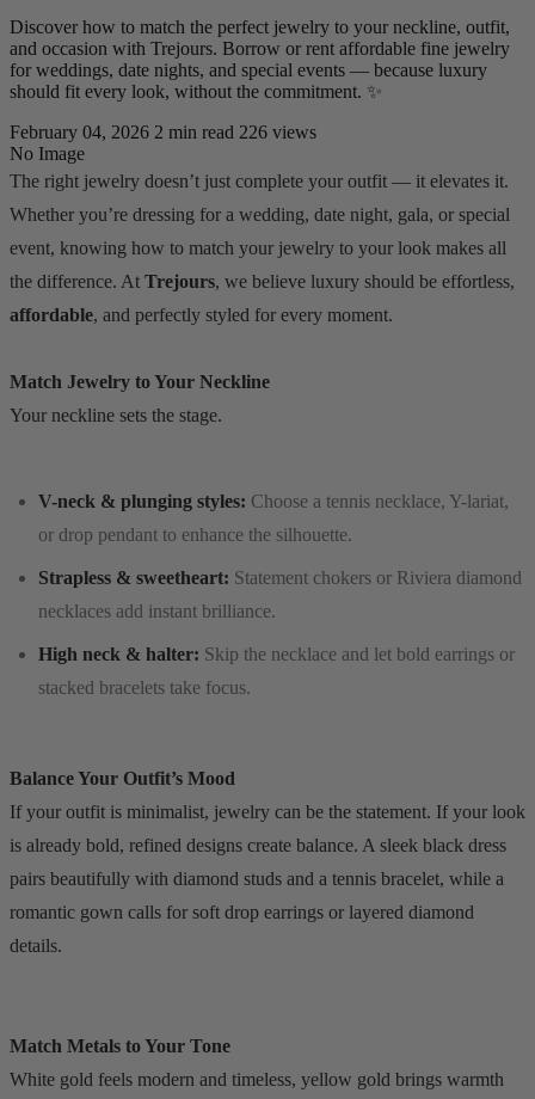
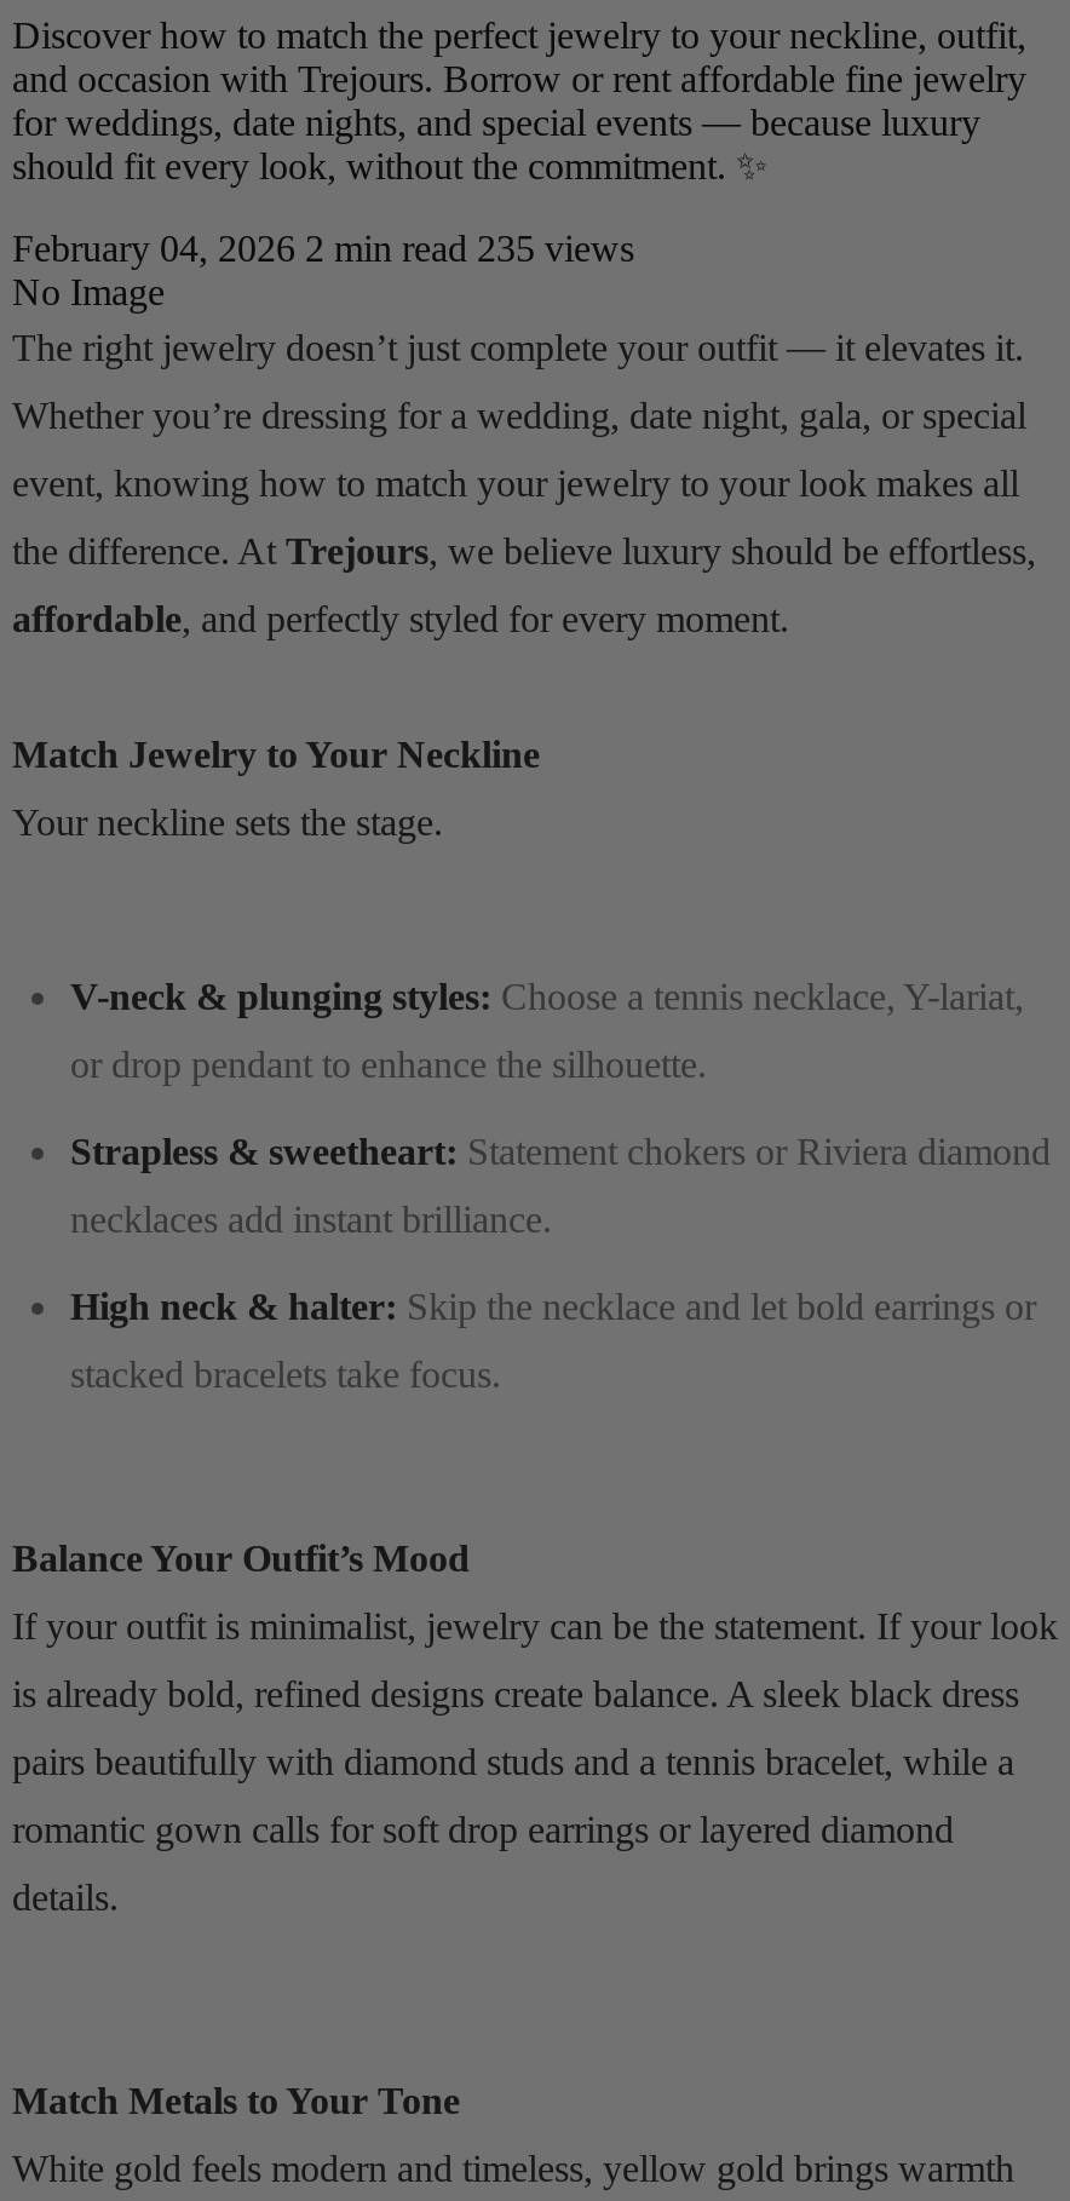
- February 04, 2026 2 min read 226 views
+ February 04, 2026 2 min read 235 views
